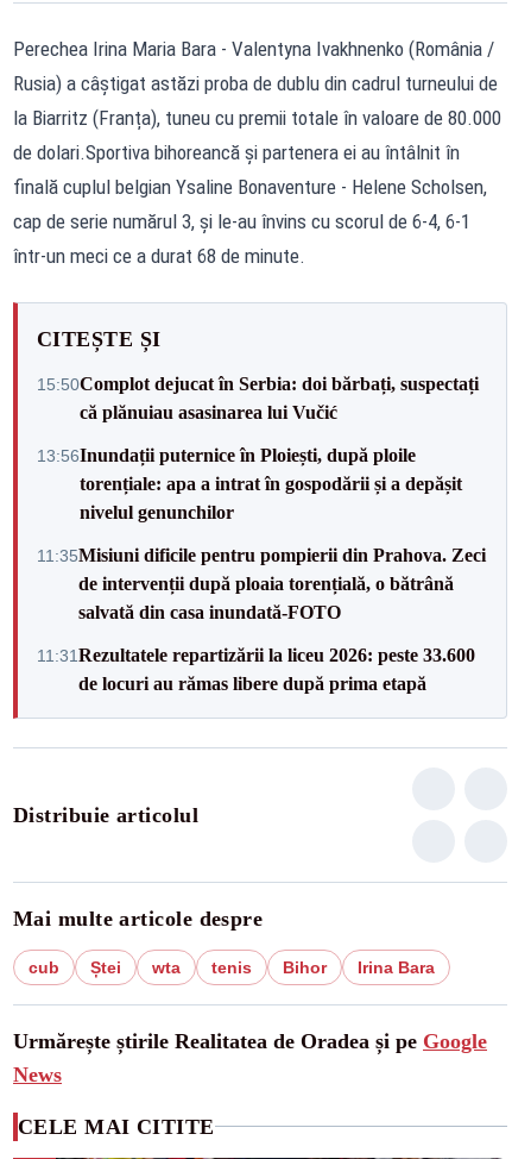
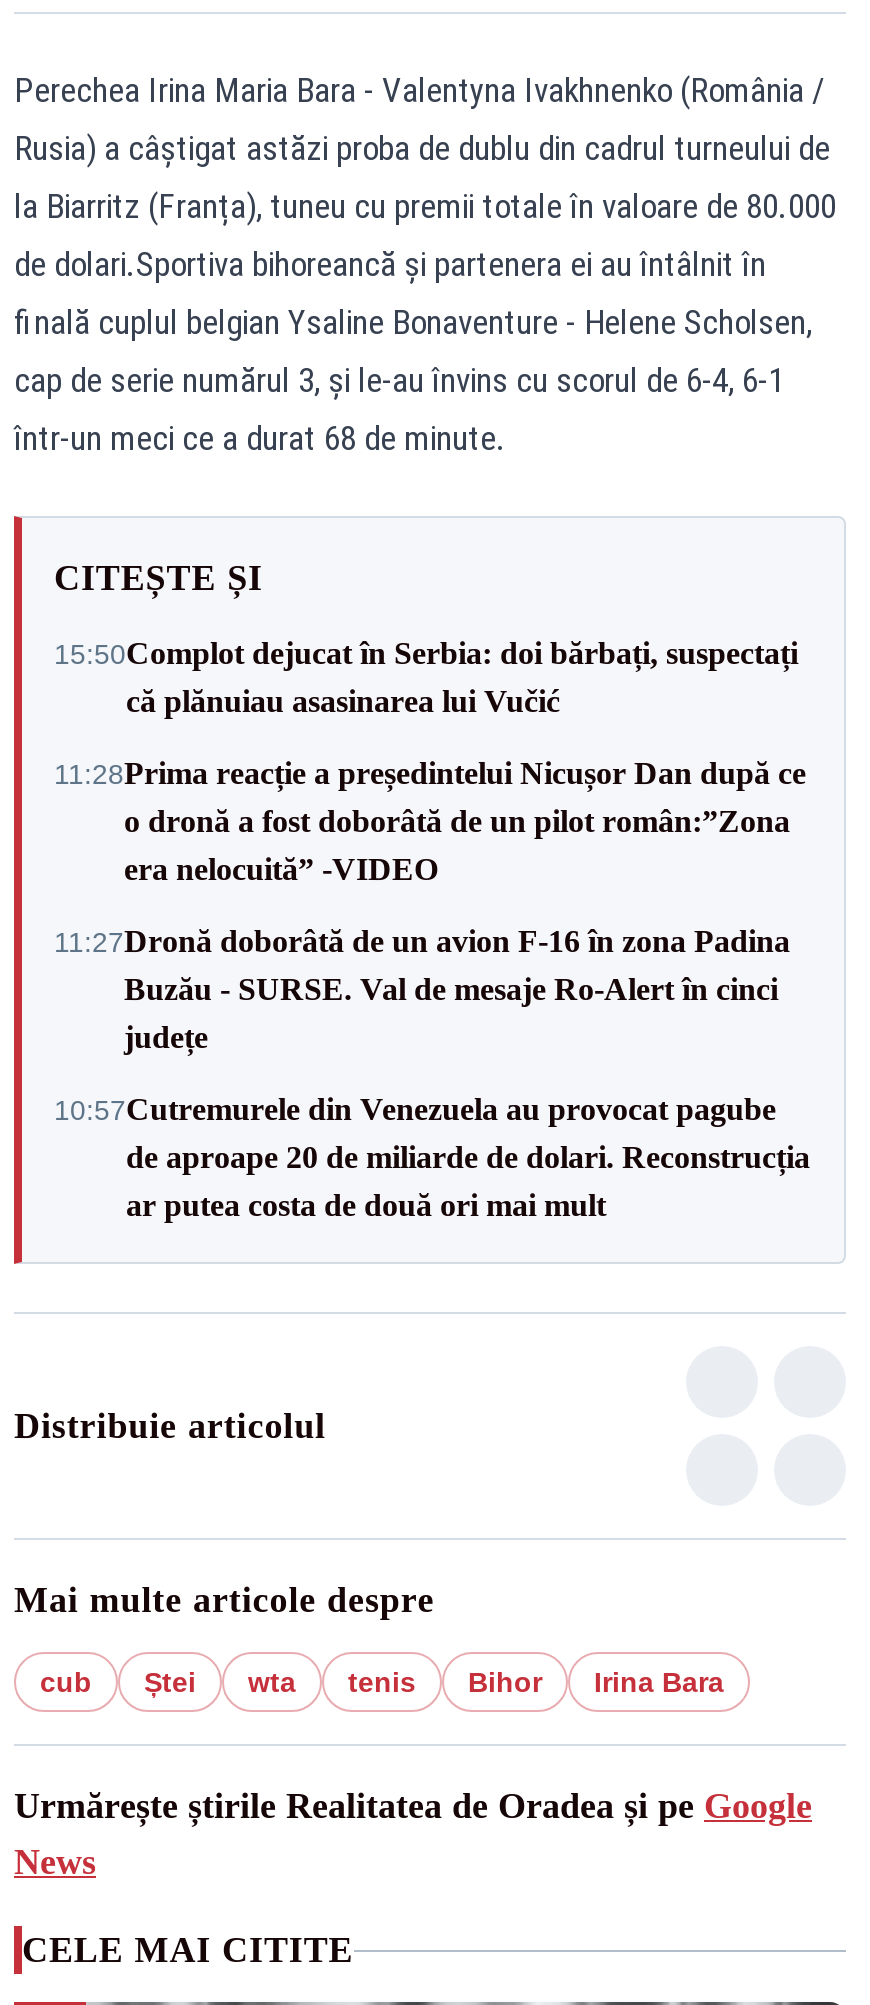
- 13:56Inundații puternice în Ploiești, după ploile
- torențiale: apa a intrat în gospodării și a depășit
- nivelul genunchilor
+ 11:28Prima reacție a președintelui Nicușor Dan după ce
+ o dronă a fost doborâtă de un pilot român:”Zona
+ era nelocuită” -VIDEO

- 11:35Misiuni dificile pentru pompierii din Prahova. Zeci
- de intervenții după ploaia torențială, o bătrână
- salvată din casa inundată-FOTO
+ 11:27Dronă doborâtă de un avion F‑16 în zona Padina
+ Buzău - SURSE. Val de mesaje Ro‑Alert în cinci
+ județe

- 11:31 Rezultatele repartizării la liceu 2026: peste 33.600
- de locuri au rămas libere după prima etapă
+ 10:57Cutremurele din Venezuela au provocat pagube
+ de aproape 20 de miliarde de dolari. Reconstrucția
+ ar putea costa de două ori mai mult
